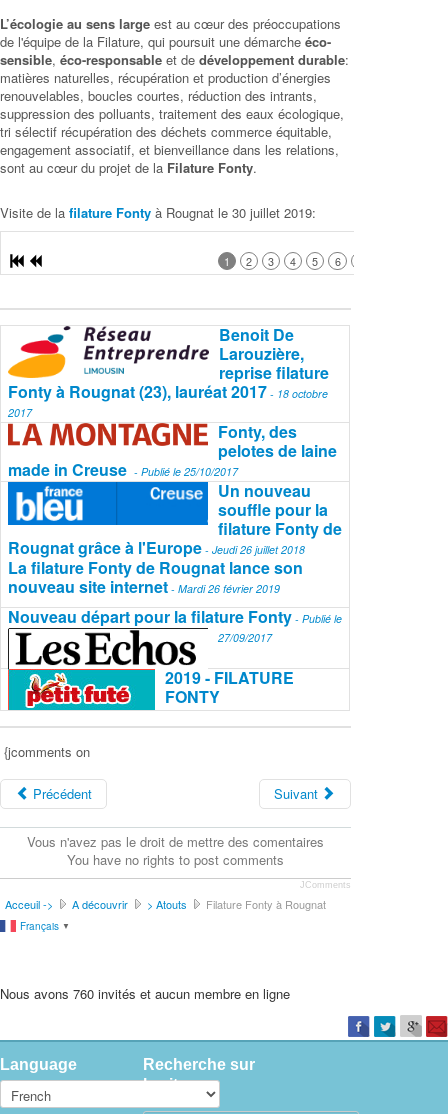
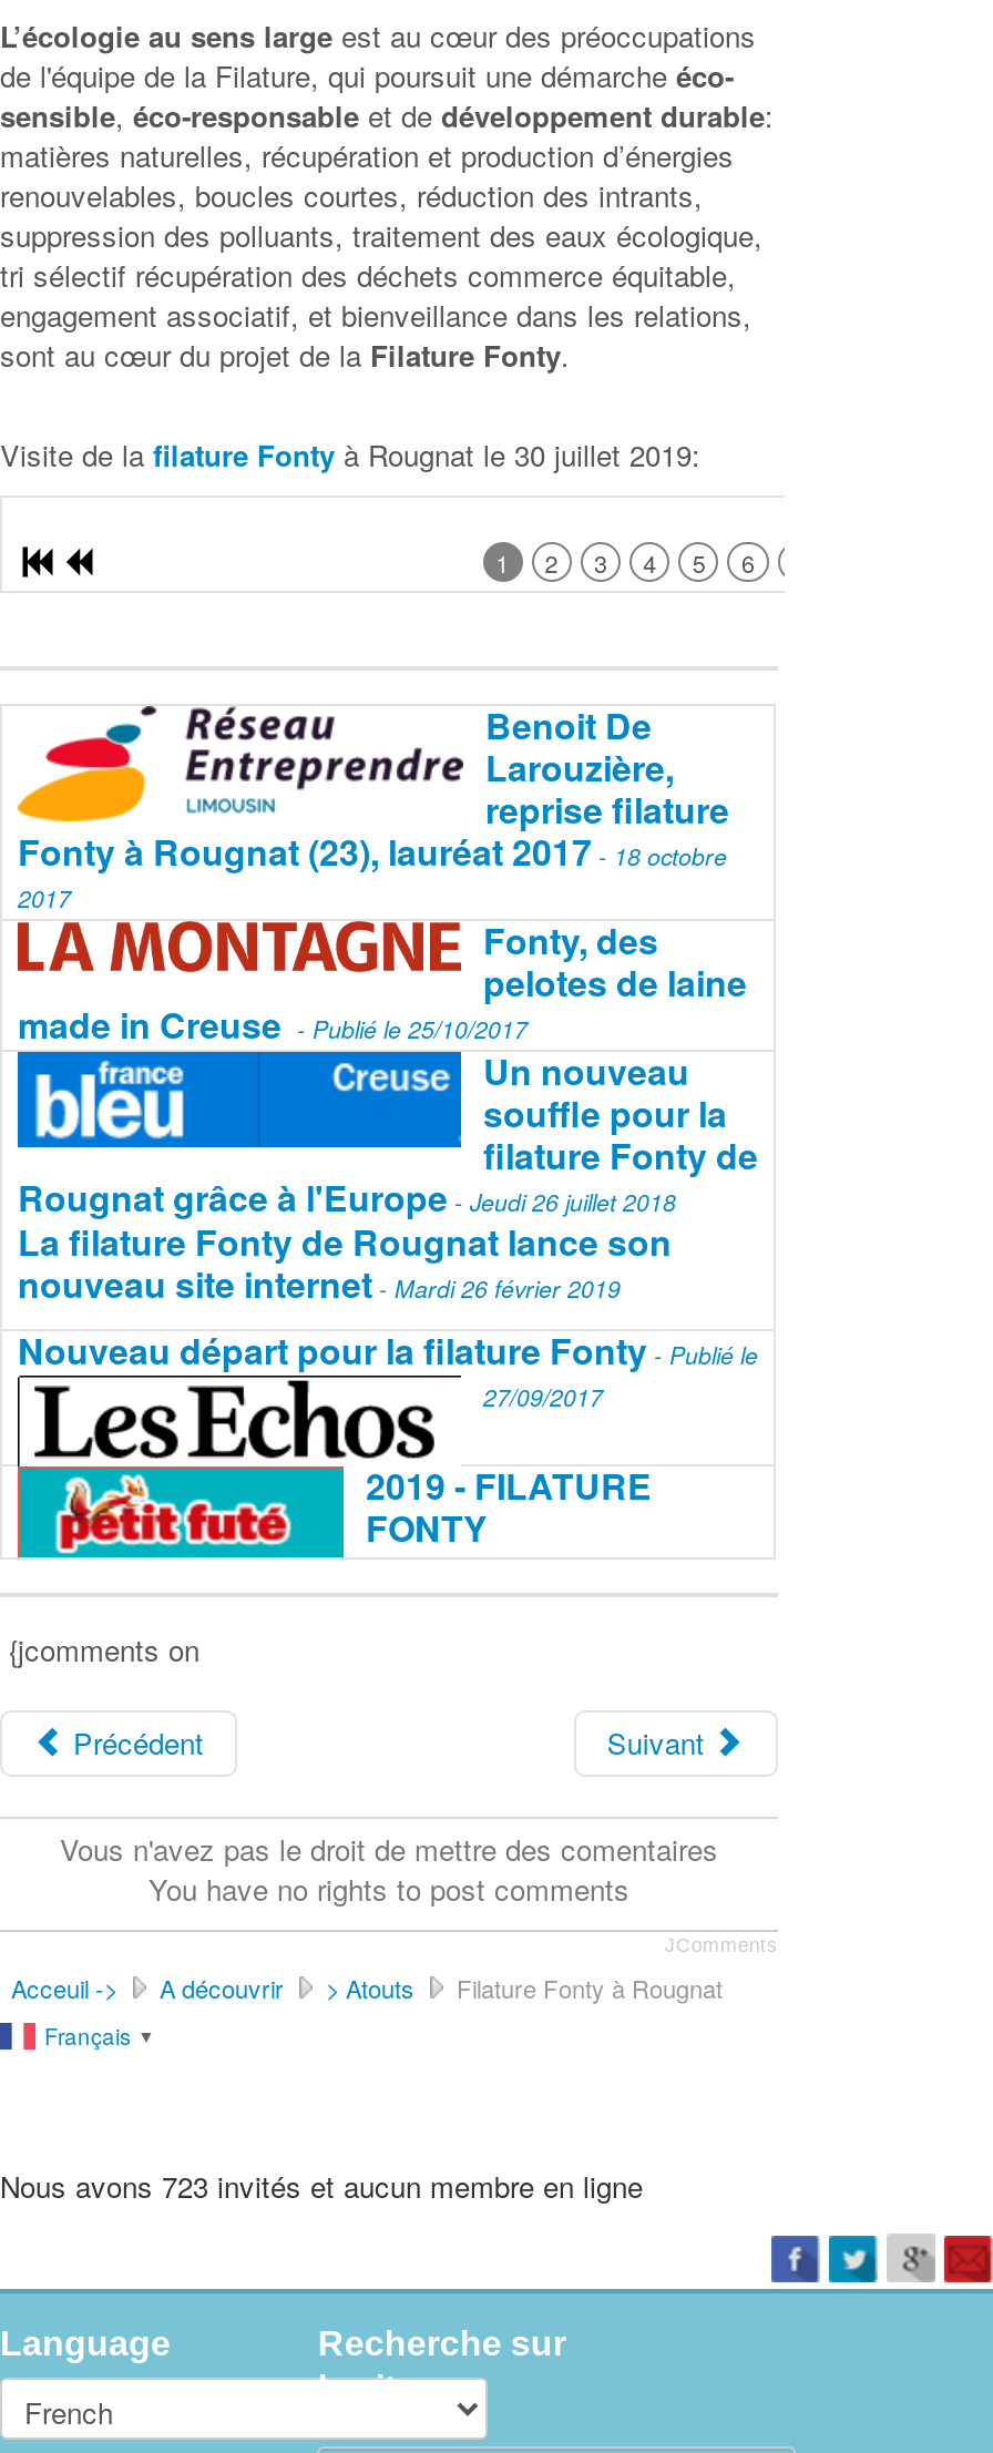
- Nous avons 760 invités et aucun membre en ligne
+ Nous avons 723 invités et aucun membre en ligne
